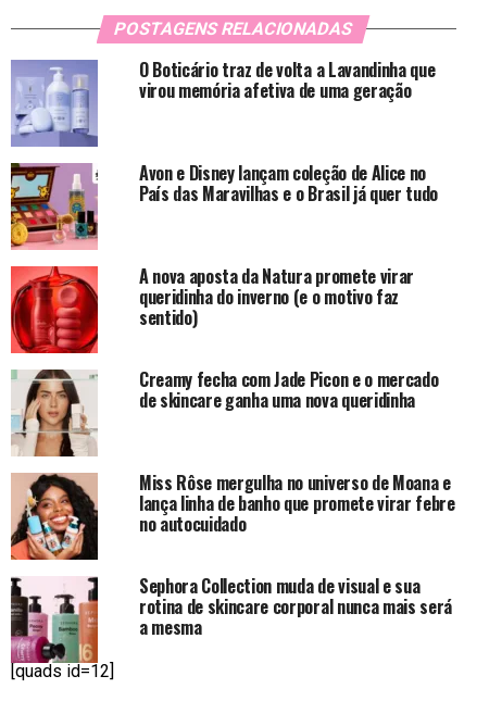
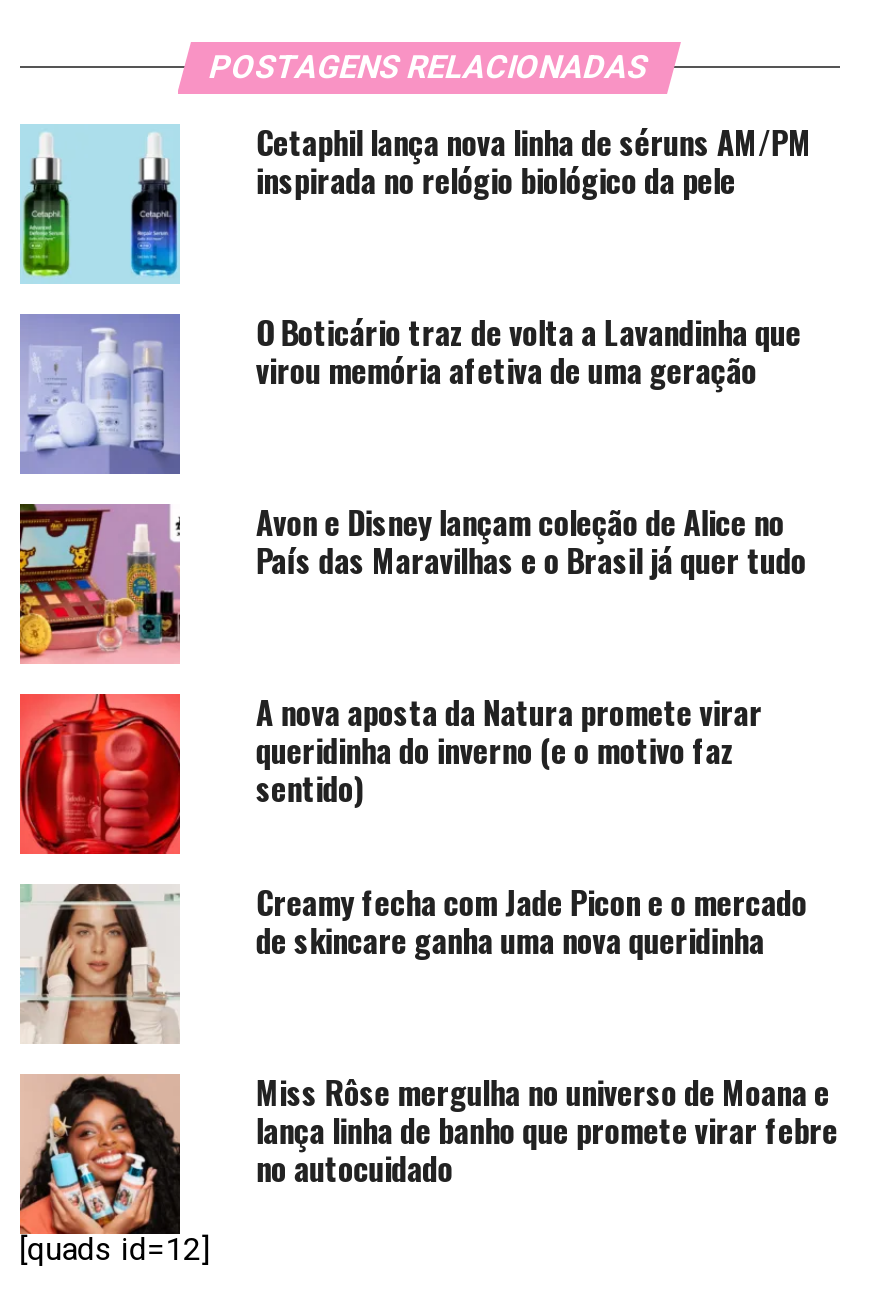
+ [image]
+ Cetaphil lança nova linha de séruns AM/PM
+ inspirada no relógio biológico da pele

moved down: [image] | O Boticário traz de volta a Lavandinha que | virou memória afetiva de uma geração | ... | lança linha de banho que promete virar febre | no autocuidado

- [image]
- Sephora Collection muda de visual e sua
- rotina de skincare corporal nunca mais será
- a mesma
